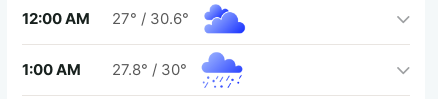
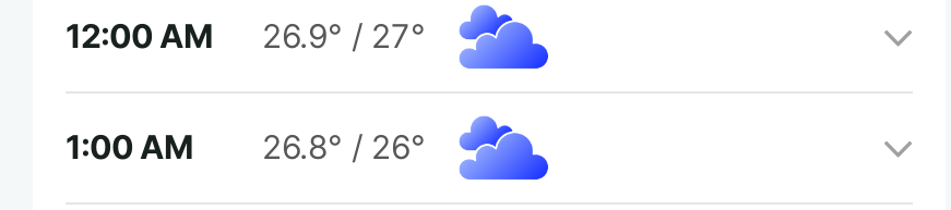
- 12:00 AM 27° / 30.6°
+ 12:00 AM 26.9° / 27°

- [image]
- 1:00 AM 27.8° / 30°
+ [image]
+ 1:00 AM 26.8° / 26°
